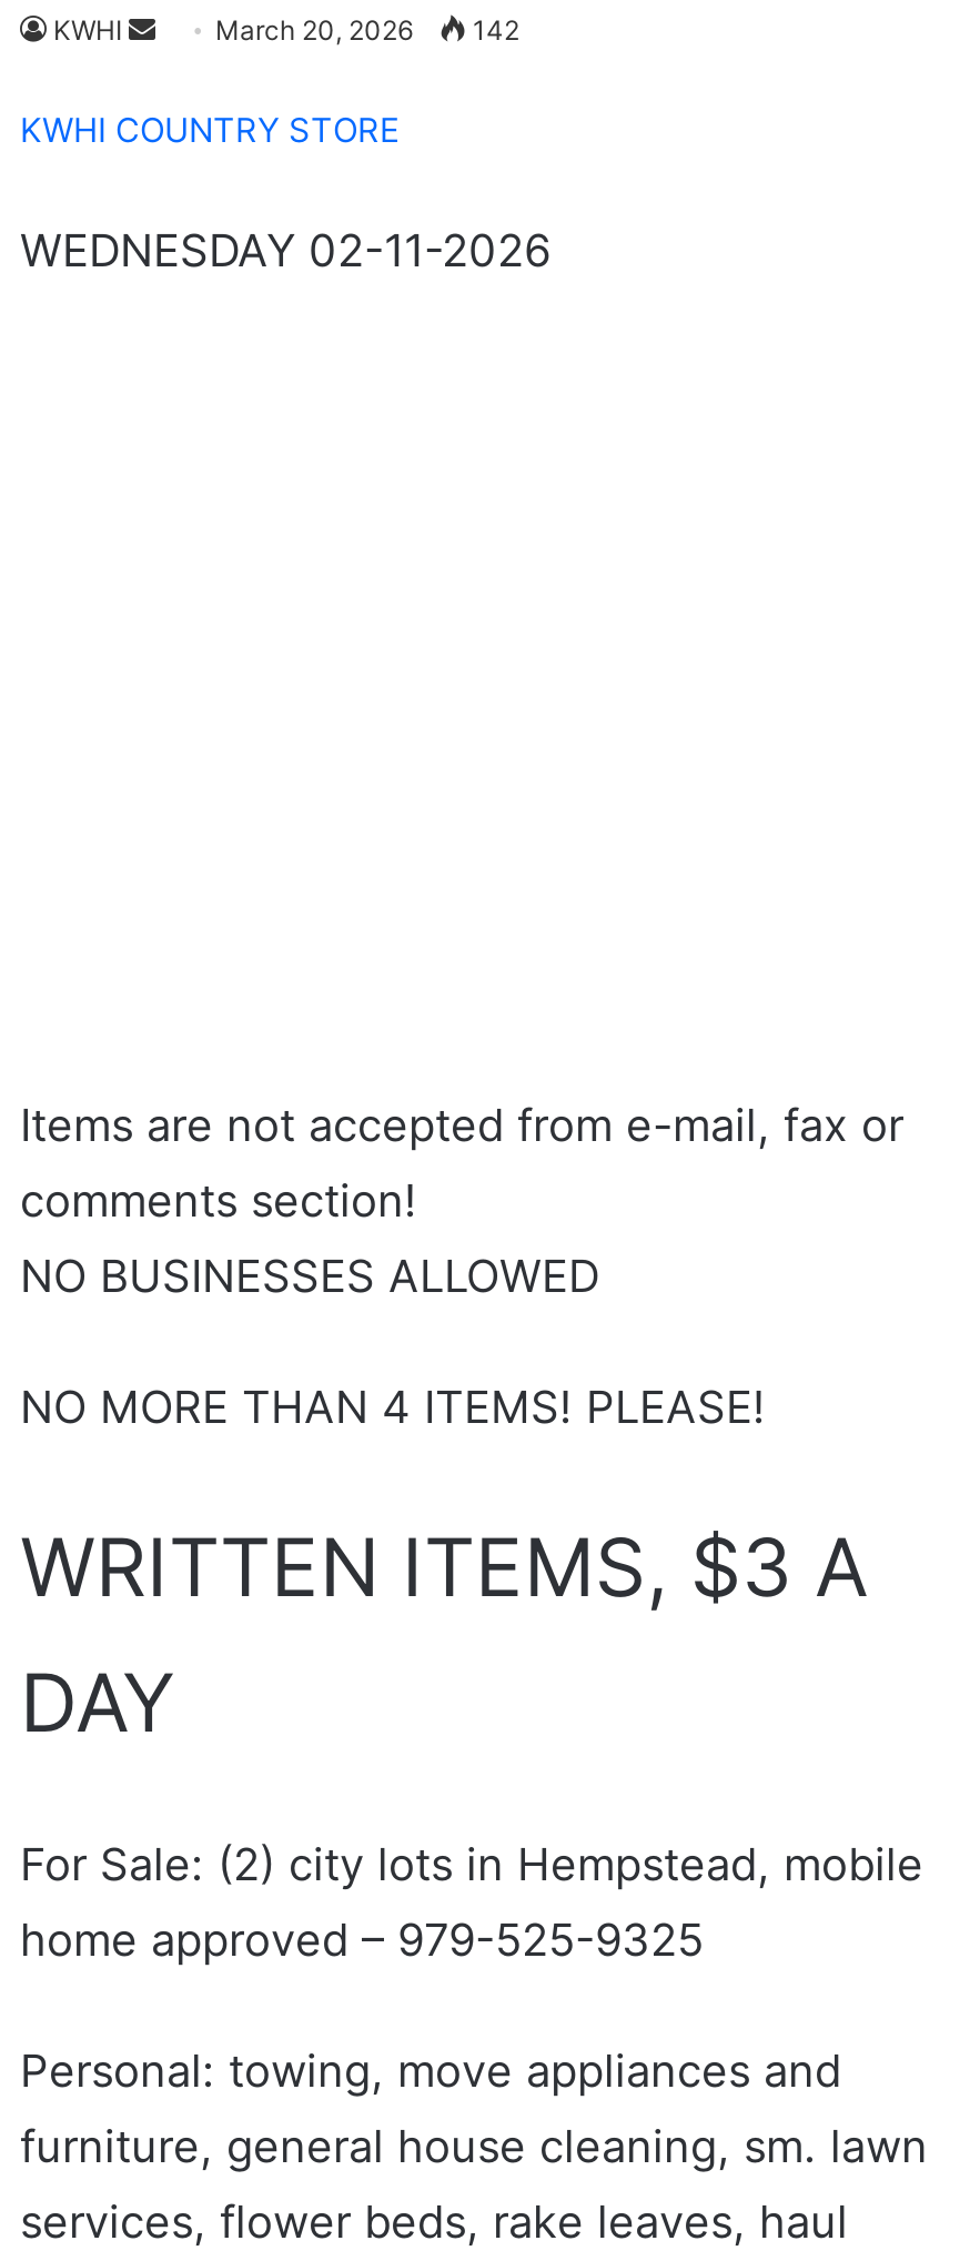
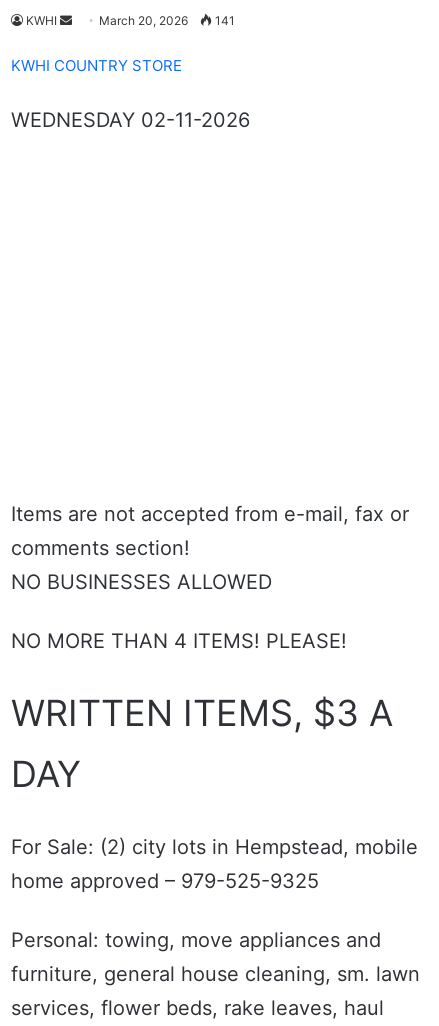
- 142
+ 141
